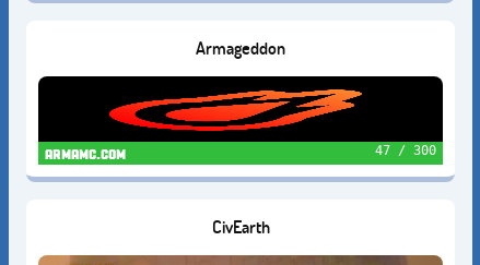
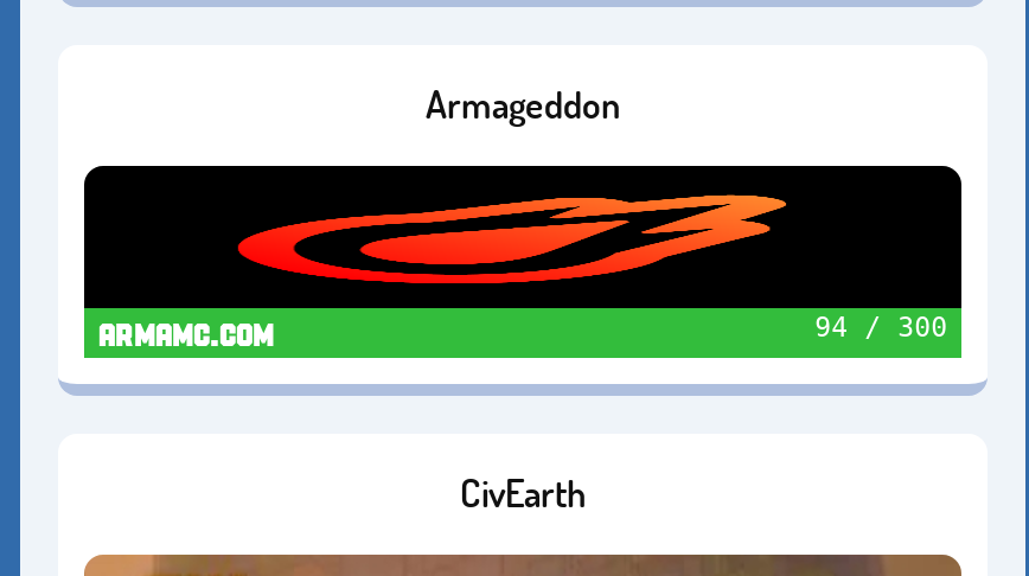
- 47 / 300
+ 94 / 300
